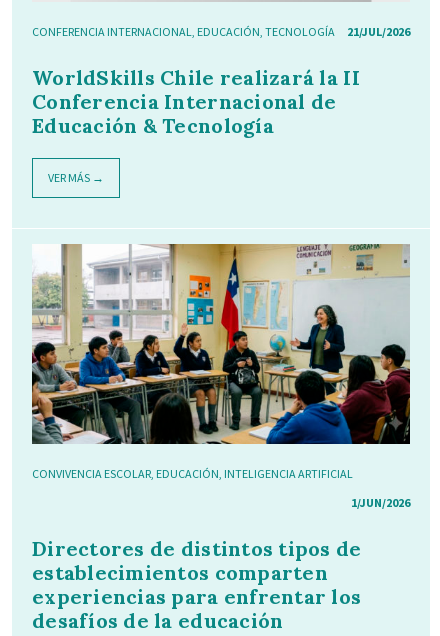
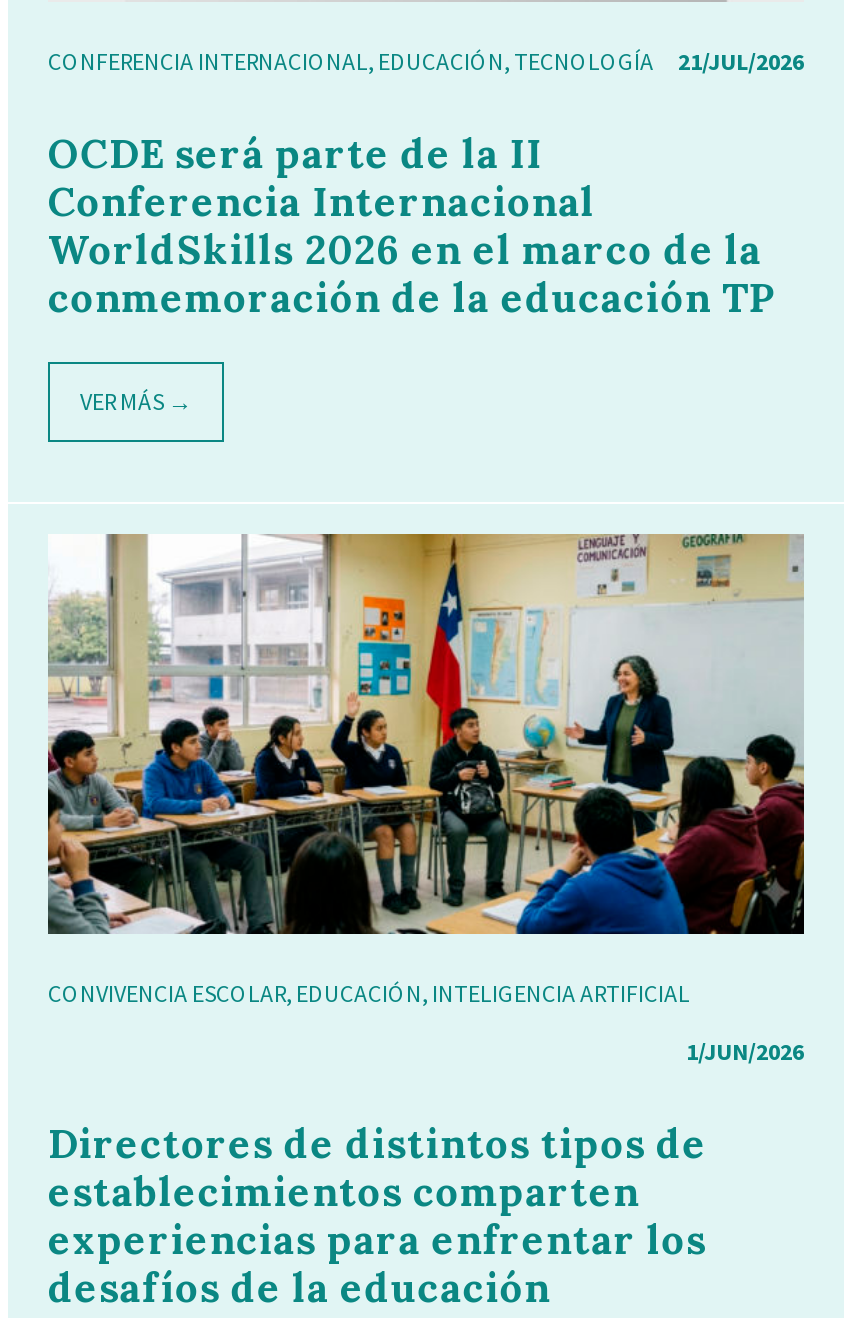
- WorldSkills Chile realizará la II
- Conferencia Internacional de
- Educación & Tecnología
+ OCDE será parte de la II
+ Conferencia Internacional
+ WorldSkills 2026 en el marco de la
+ conmemoración de la educación TP
